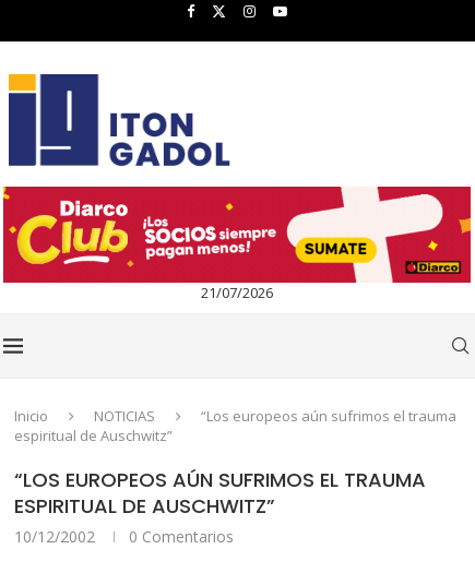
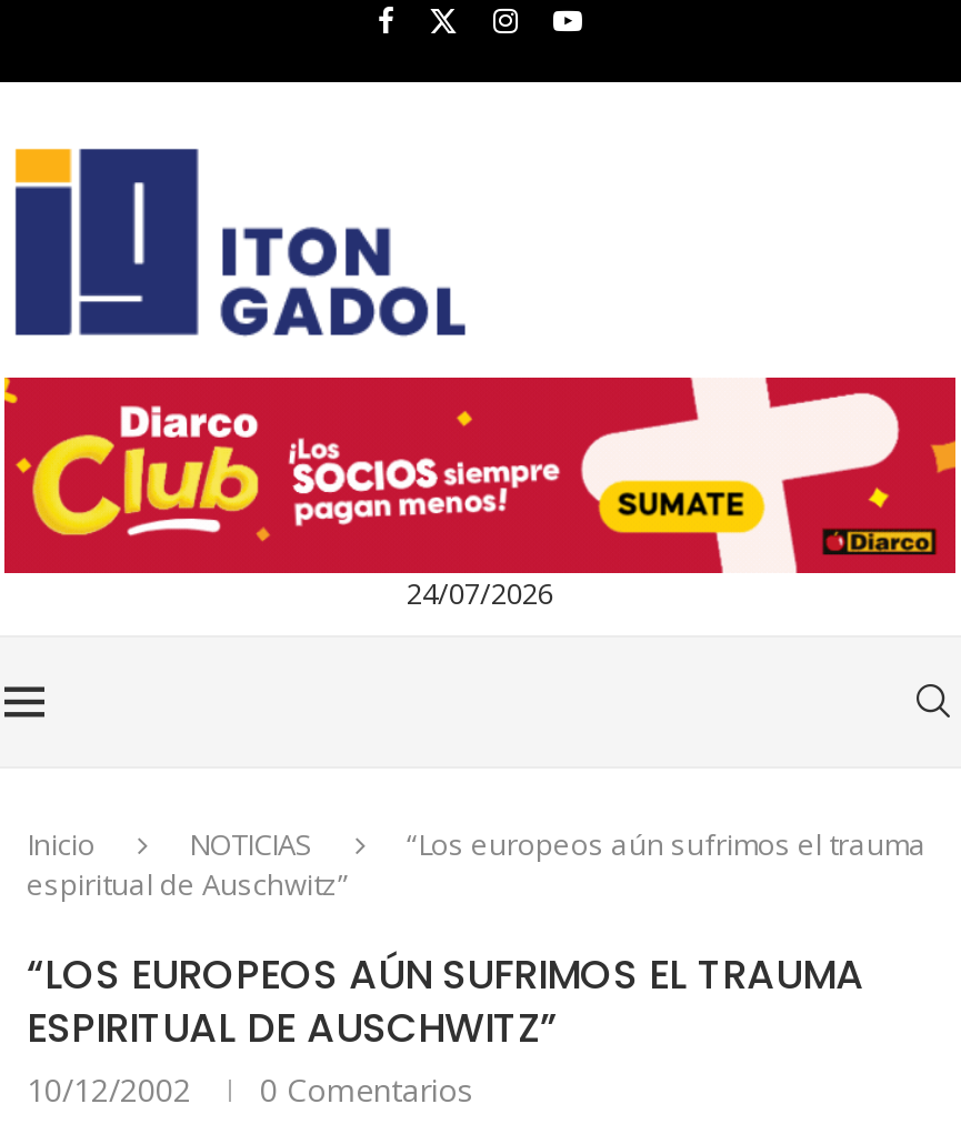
- 21/07/2026
+ 24/07/2026
